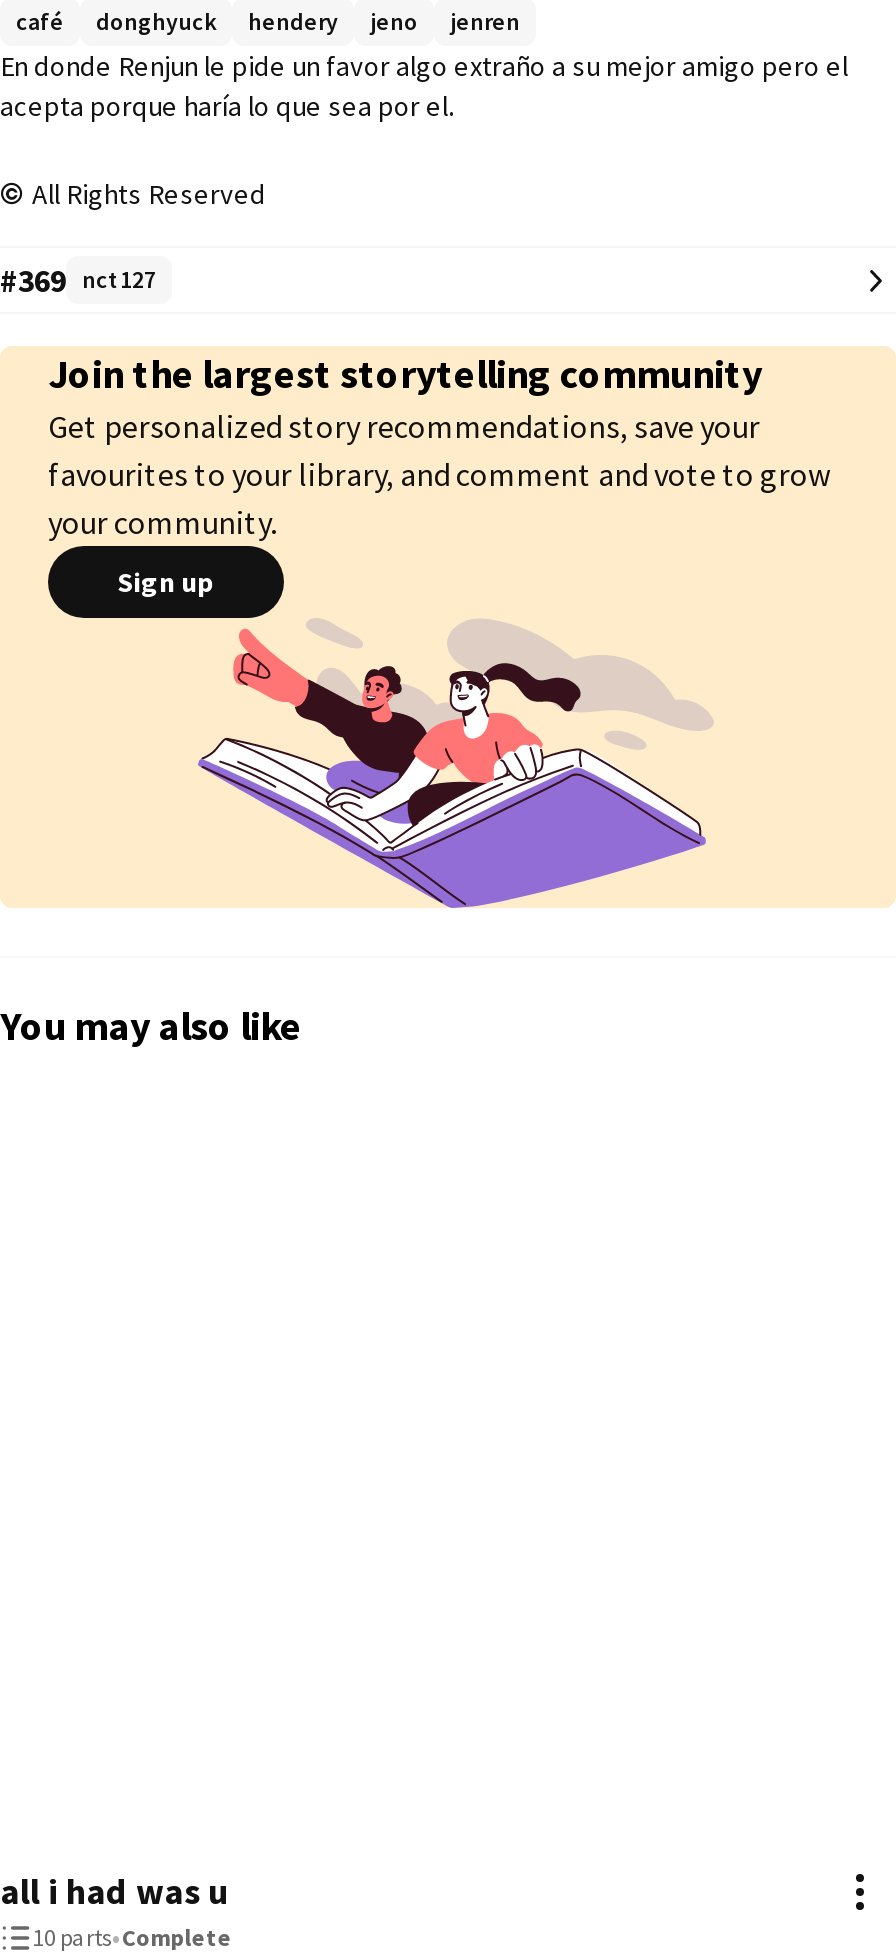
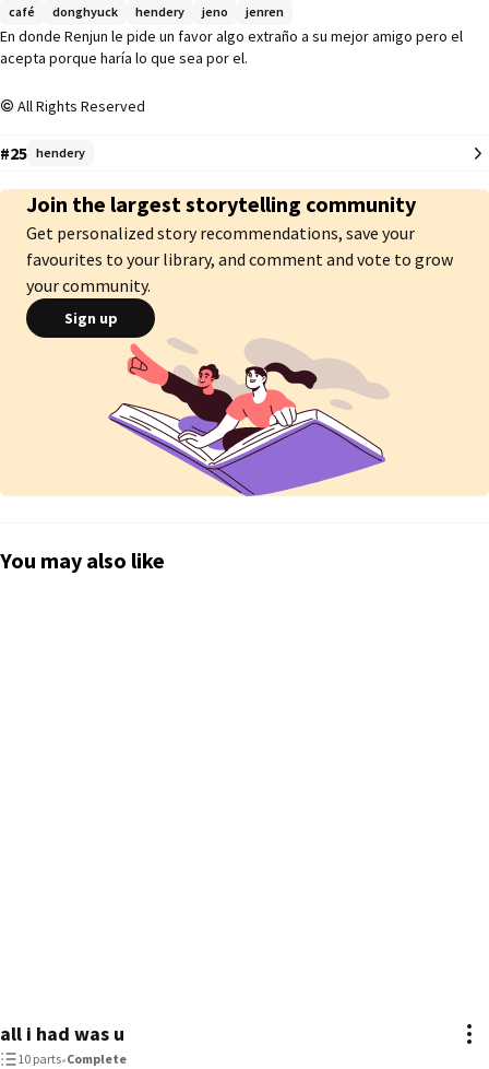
- #369 nct127
+ #25 hendery
